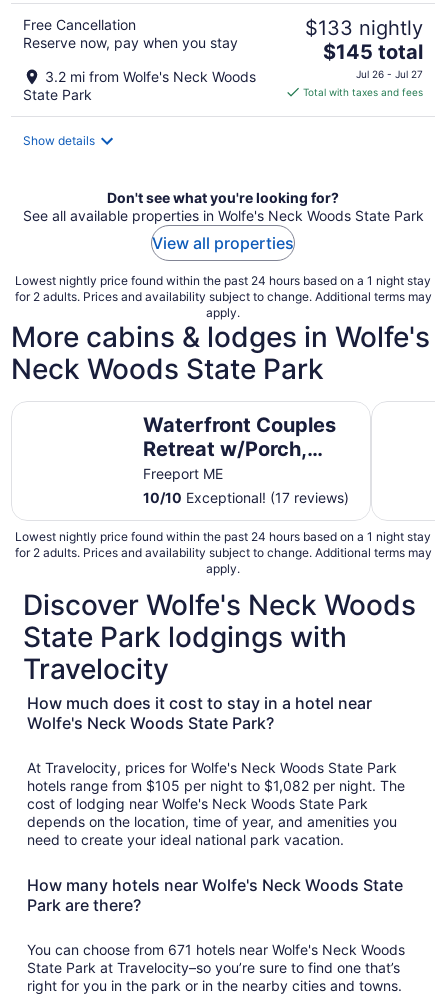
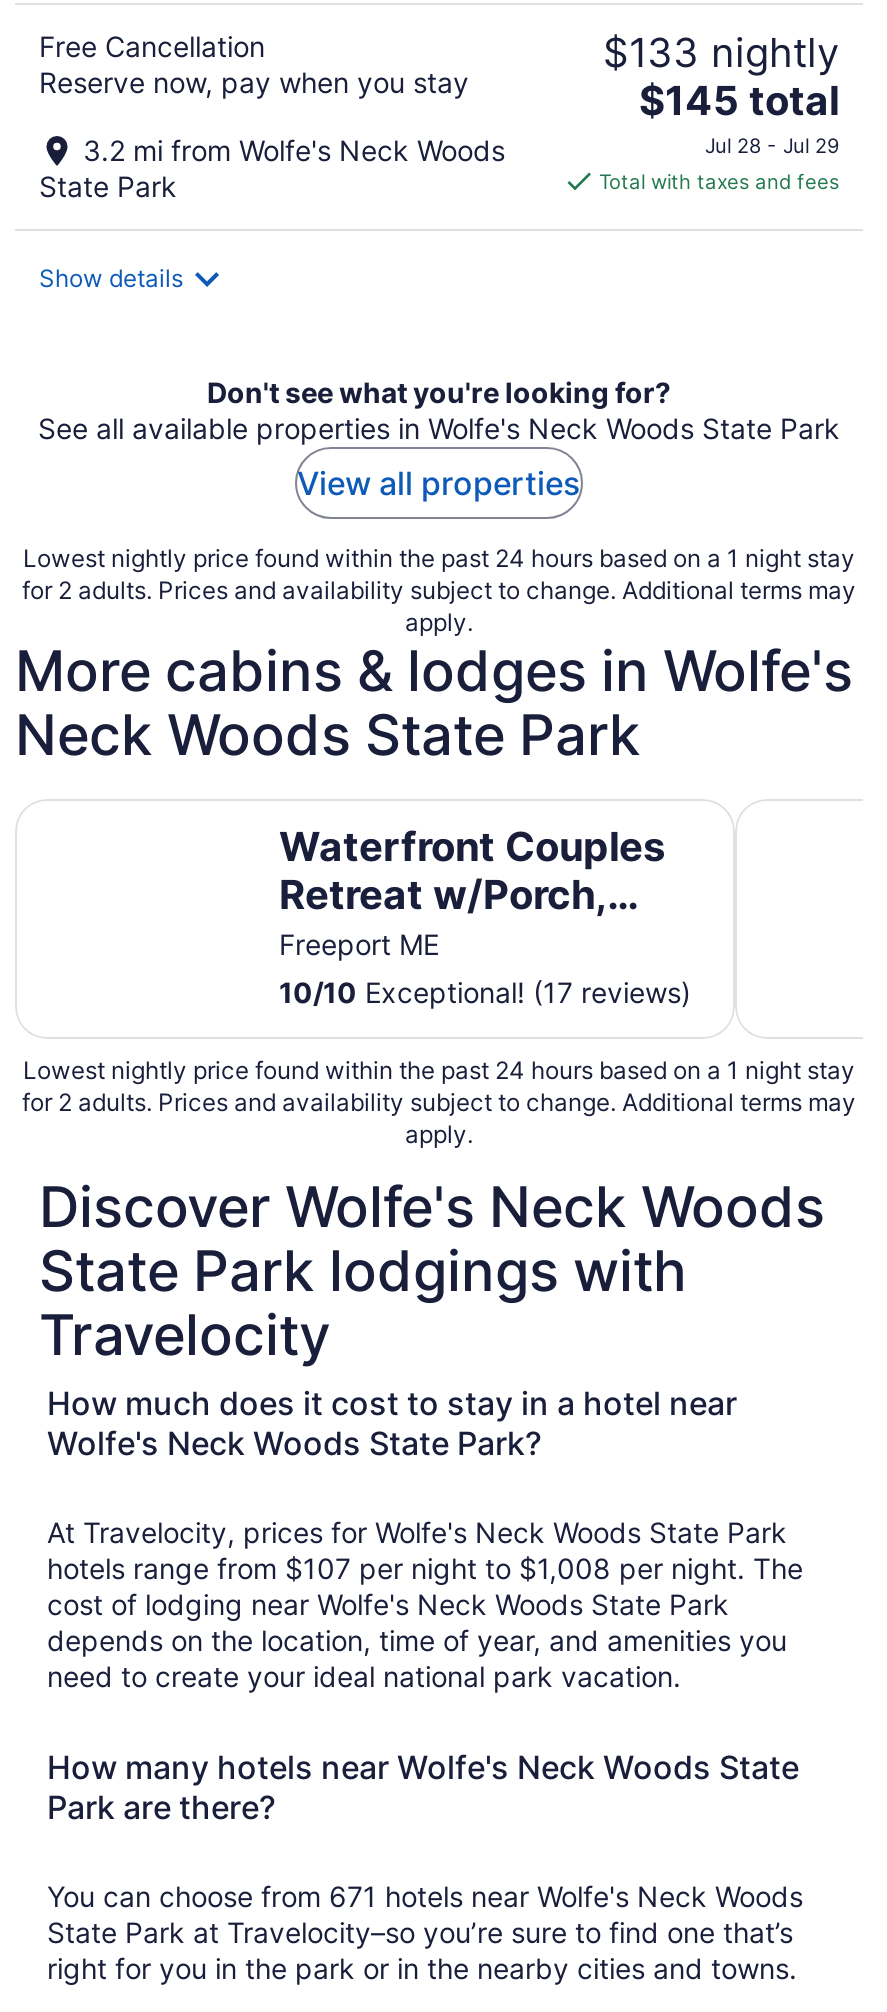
- Jul 26 - Jul 27
+ Jul 28 - Jul 29

- hotels range from $105 per night to $1,082 per night. The
+ hotels range from $107 per night to $1,008 per night. The
